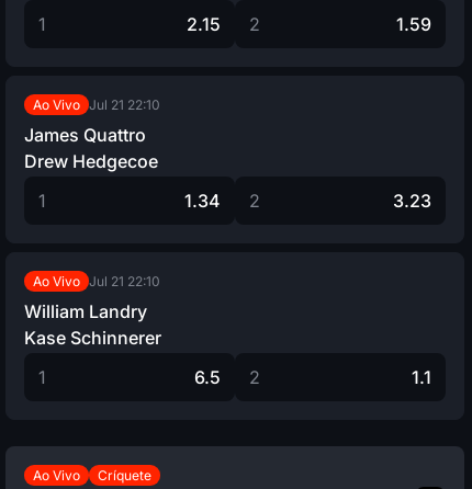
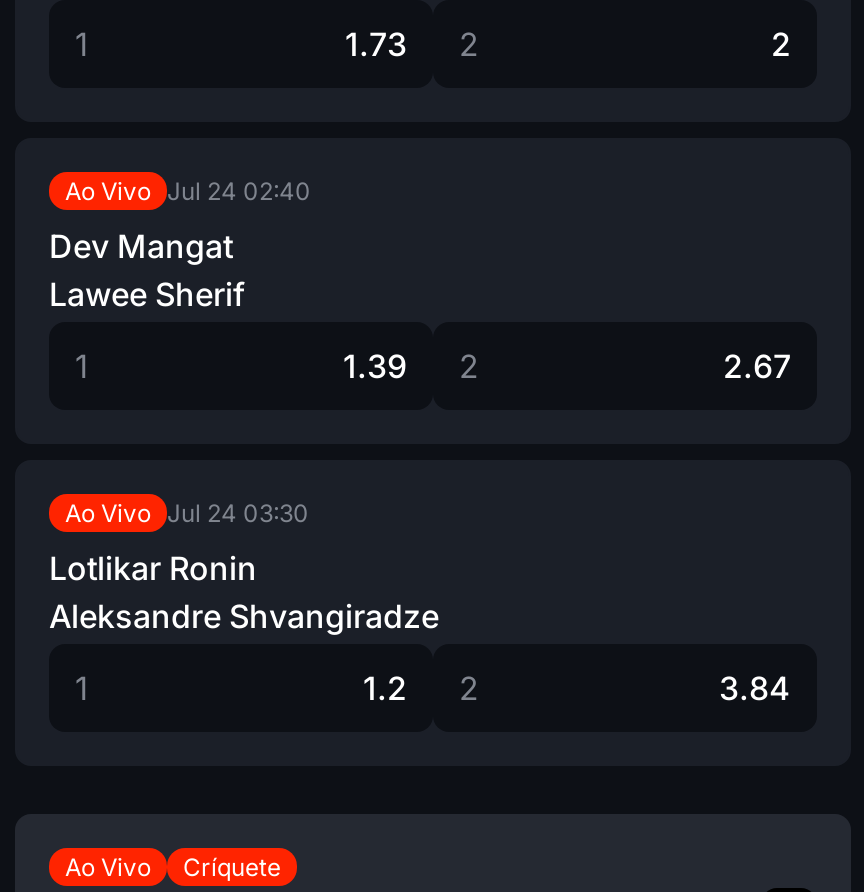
- 2.15 2
+ 1.73 2

- 1.59
+ 2

- Ao Vivo Jul 21 22:10
+ Ao Vivo Jul 24 02:40

- James Quattro
- Drew Hedgecoe
+ Dev Mangat
+ Lawee Sherif

- 1.34 2
+ 1.39 2

- 3.23
+ 2.67

- Ao Vivo Jul 21 22:10
+ Ao Vivo Jul 24 03:30

- William Landry
- Kase Schinnerer
+ Lotlikar Ronin
+ Aleksandre Shvangiradze

- 6.5 2
+ 1.2 2

- 1.1
+ 3.84
